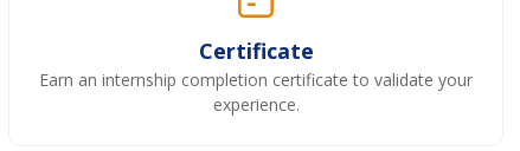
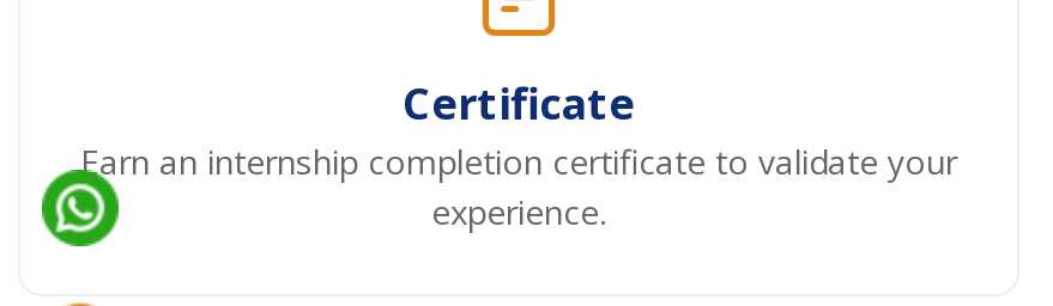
+ [image]
